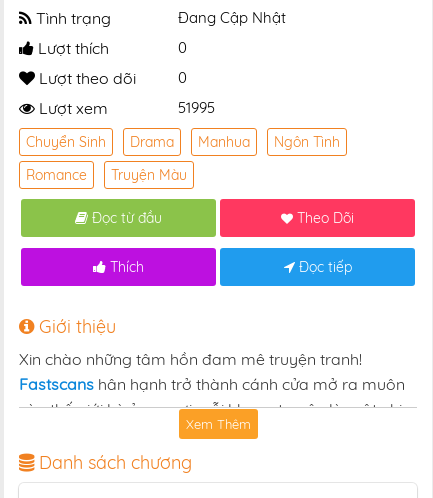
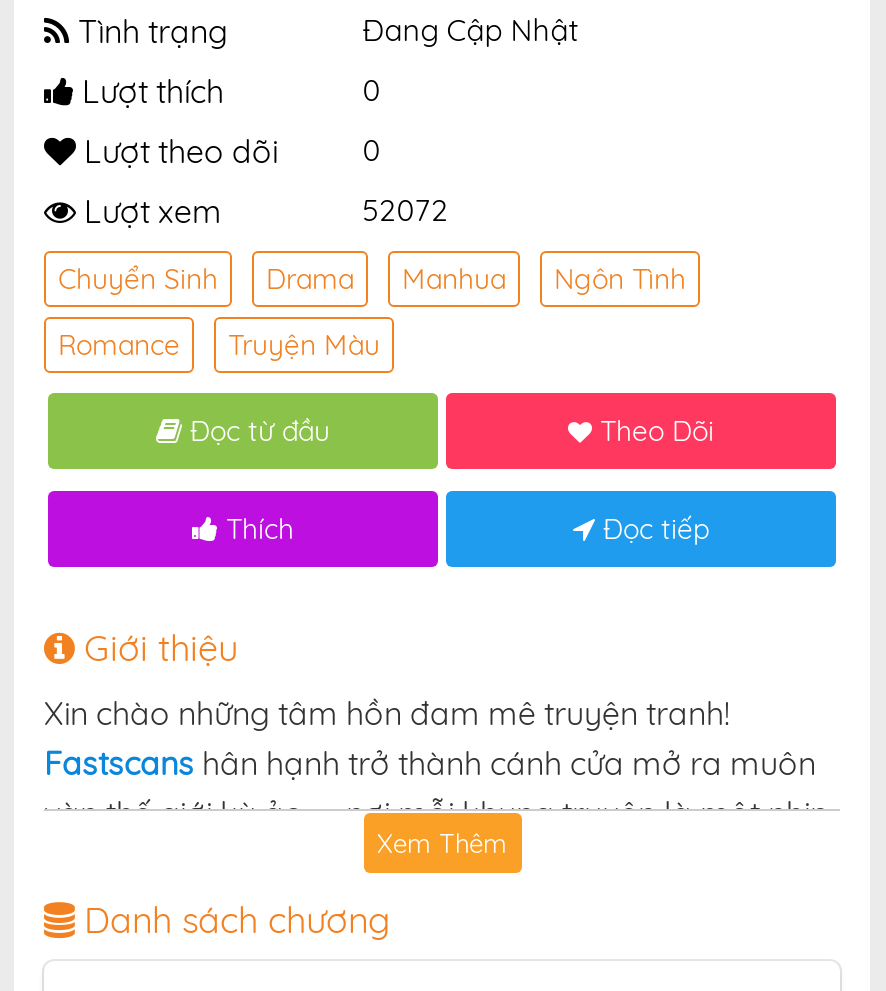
- 51995
+ 52072
